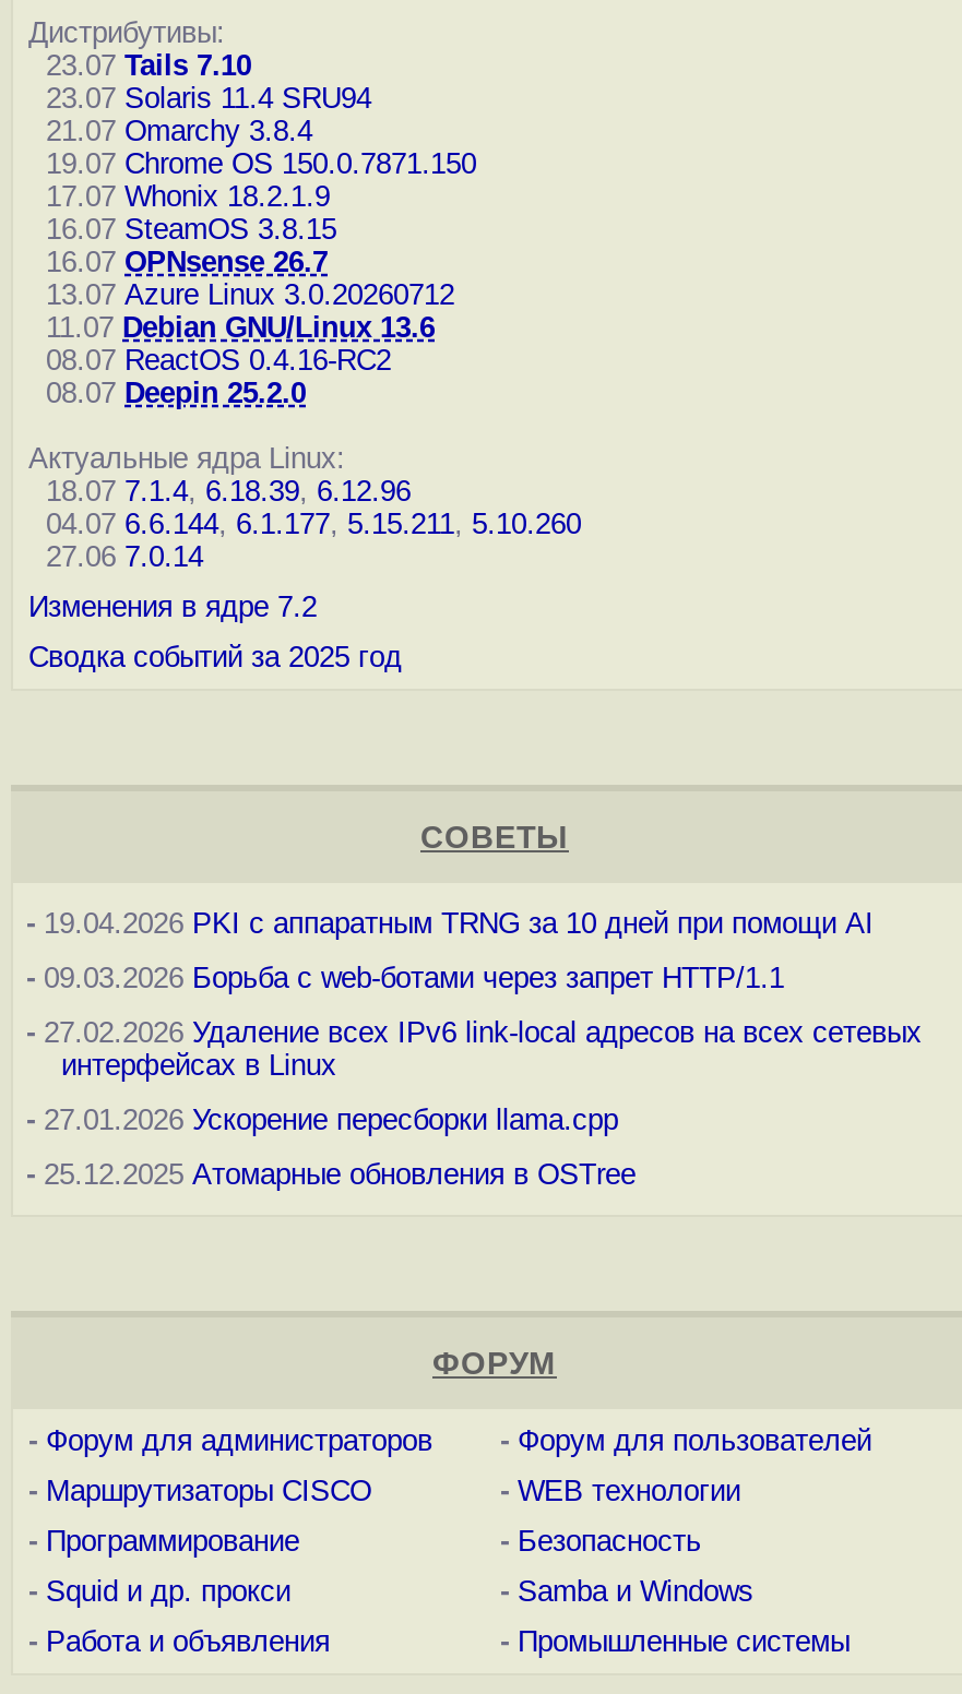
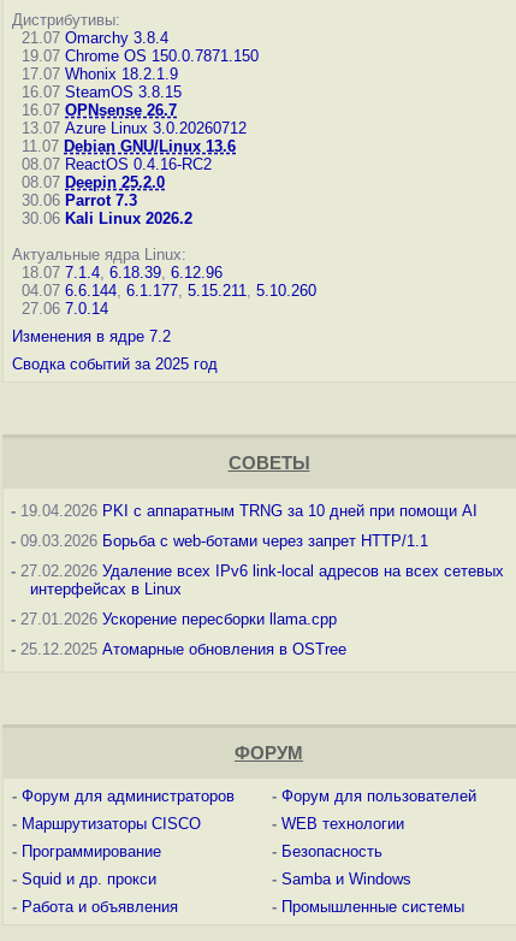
- 23.07 Tails 7.10
- 23.07 Solaris 11.4 SRU94

moved up: 21.07 Omarchy 3.8.4 | 19.07 Chrome OS 150.0.7871.150 | 17.07 Whonix 18.2.1.9 | ... | 08.07 ReactOS 0.4.16-RC2 | 08.07 Deepin 25.2.0

+ 30.06 Parrot 7.3
+ 30.06 Kali Linux 2026.2
